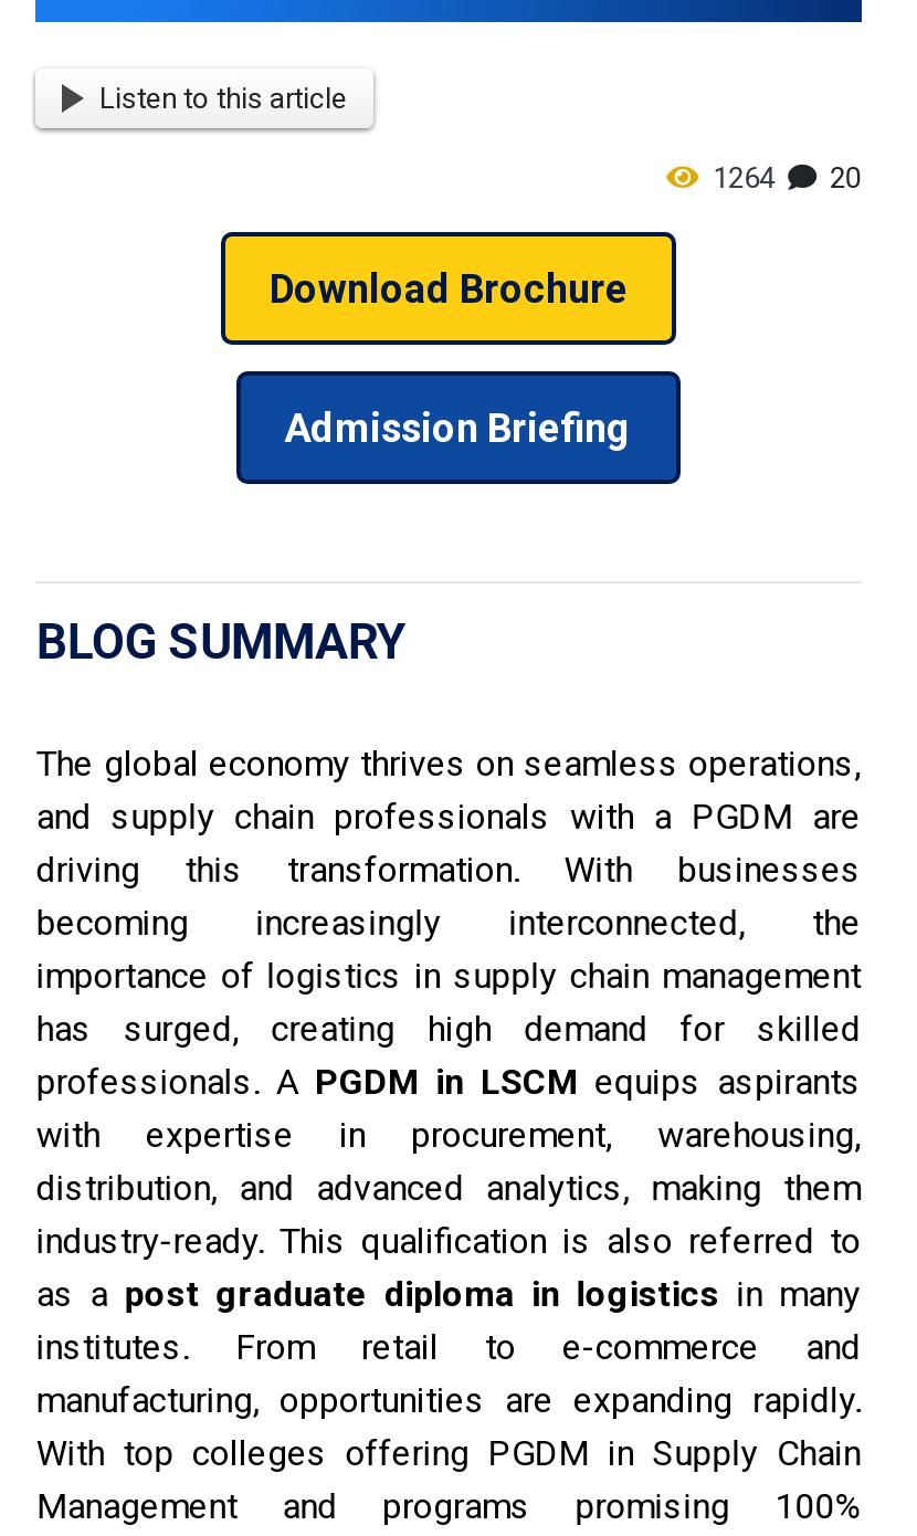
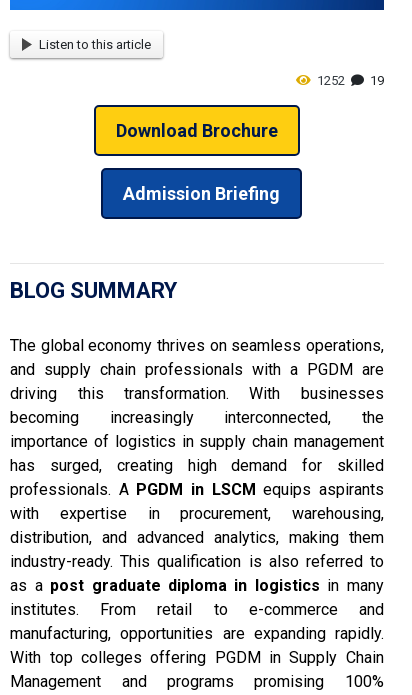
- 1264
+ 1252

- 20
+ 19
